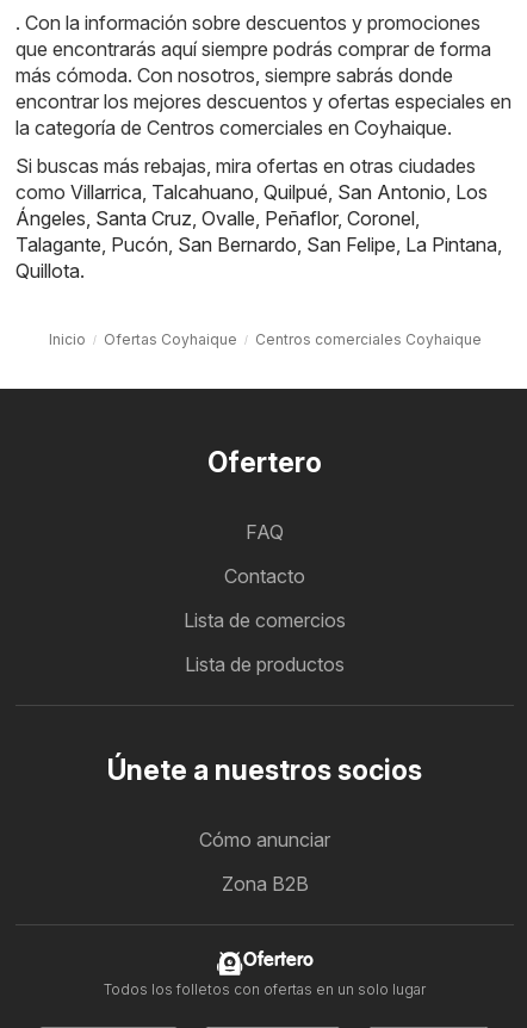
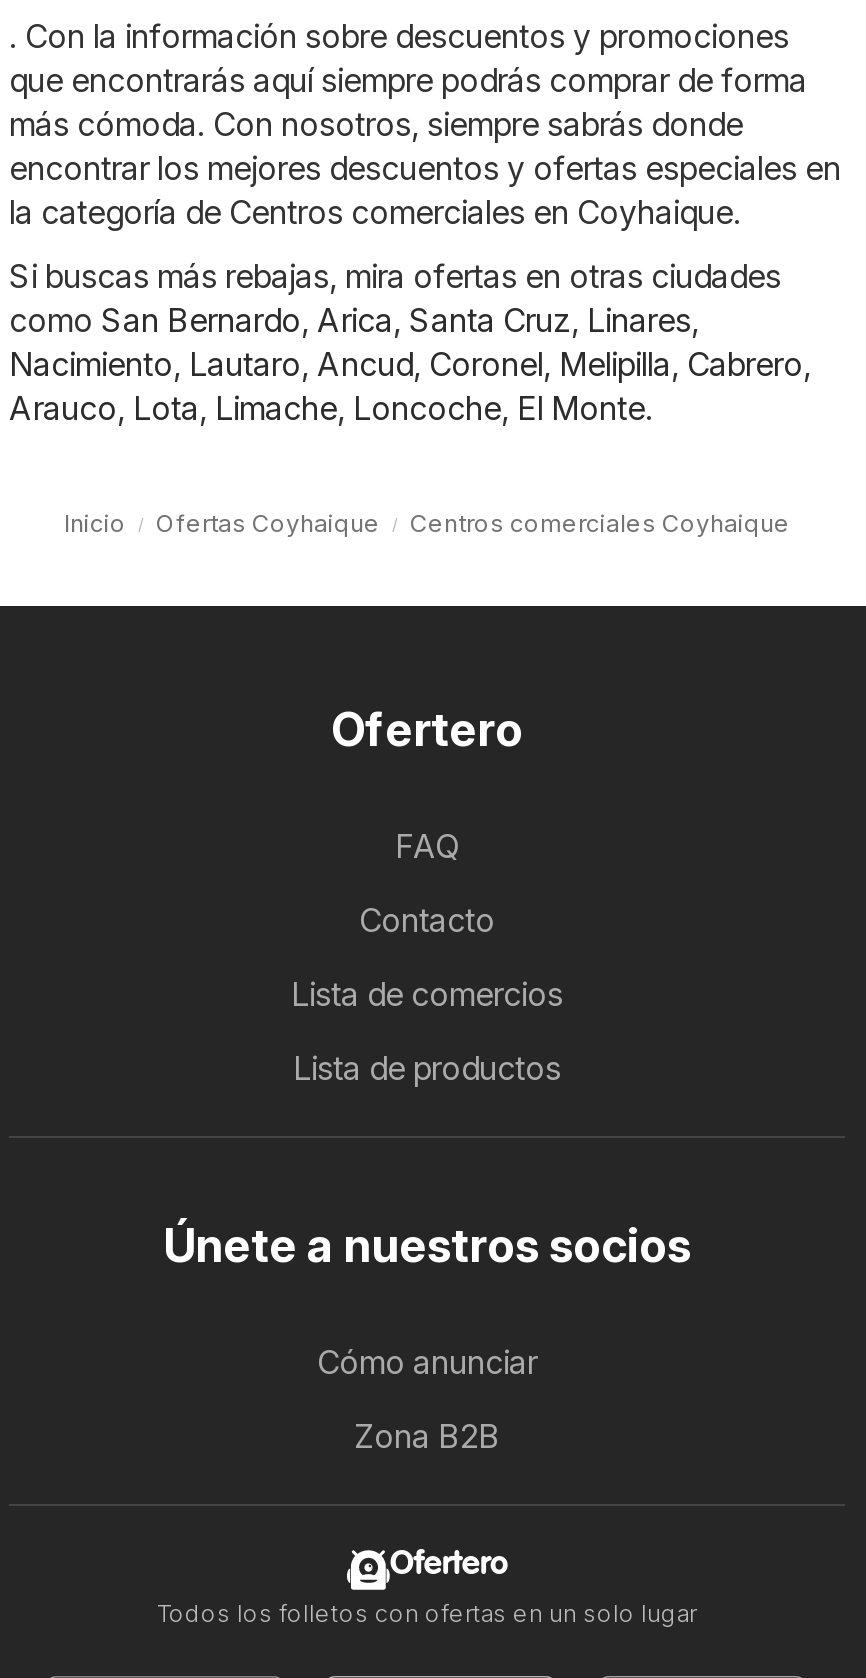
- como Villarrica, Talcahuano, Quilpué, San Antonio, Los
- Ángeles, Santa Cruz, Ovalle, Peñaflor, Coronel,
- Talagante, Pucón, San Bernardo, San Felipe, La Pintana,
- Quillota.
+ como San Bernardo, Arica, Santa Cruz, Linares,
+ Nacimiento, Lautaro, Ancud, Coronel, Melipilla, Cabrero,
+ Arauco, Lota, Limache, Loncoche, El Monte.
